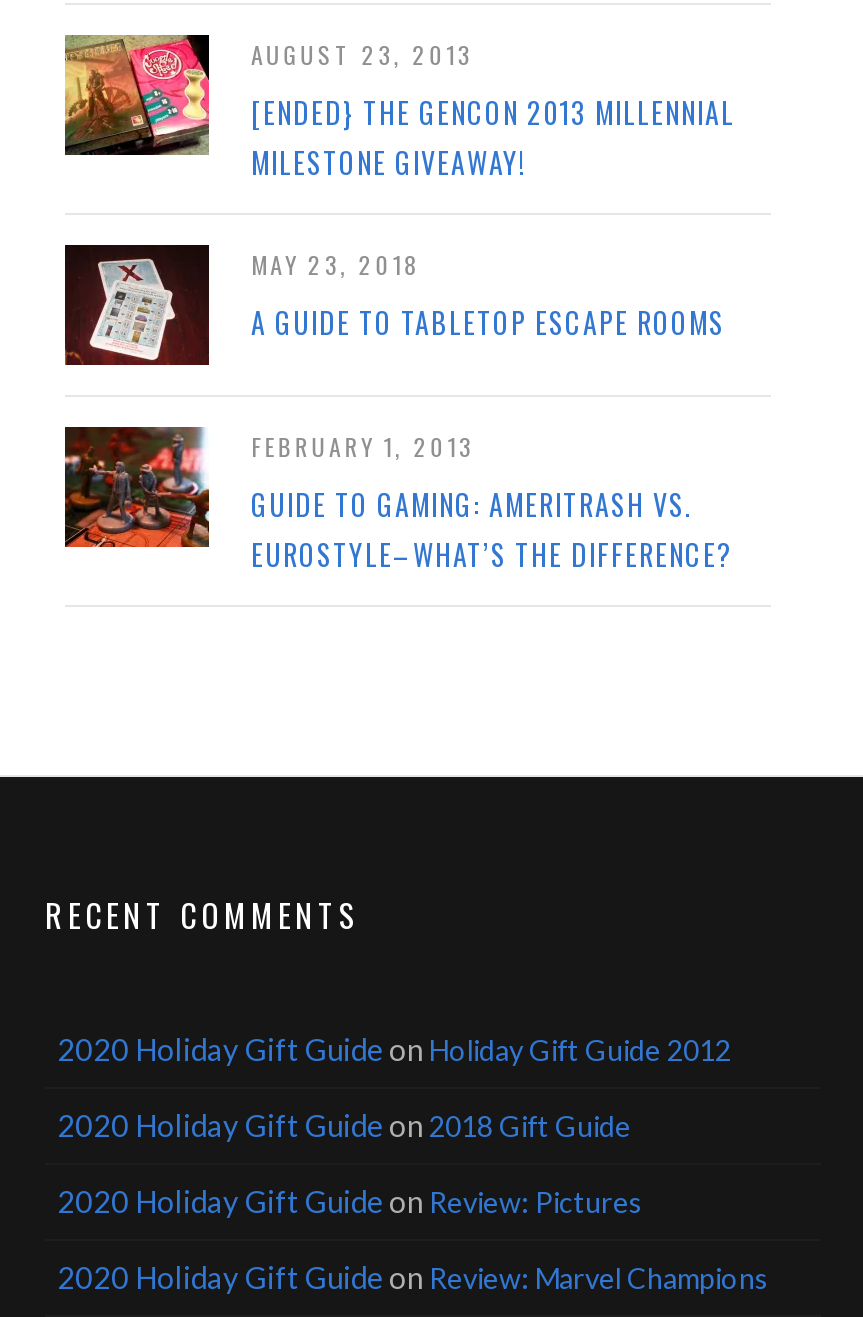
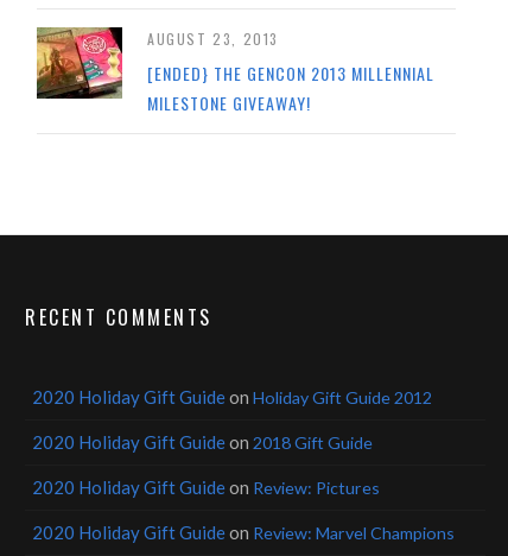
- [image]
- MAY 23, 2018
- A GUIDE TO TABLETOP ESCAPE ROOMS
- FEBRUARY 1, 2013
- GUIDE TO GAMING: AMERITRASH VS.
- EUROSTYLE–WHAT’S THE DIFFERENCE?

- [image]
